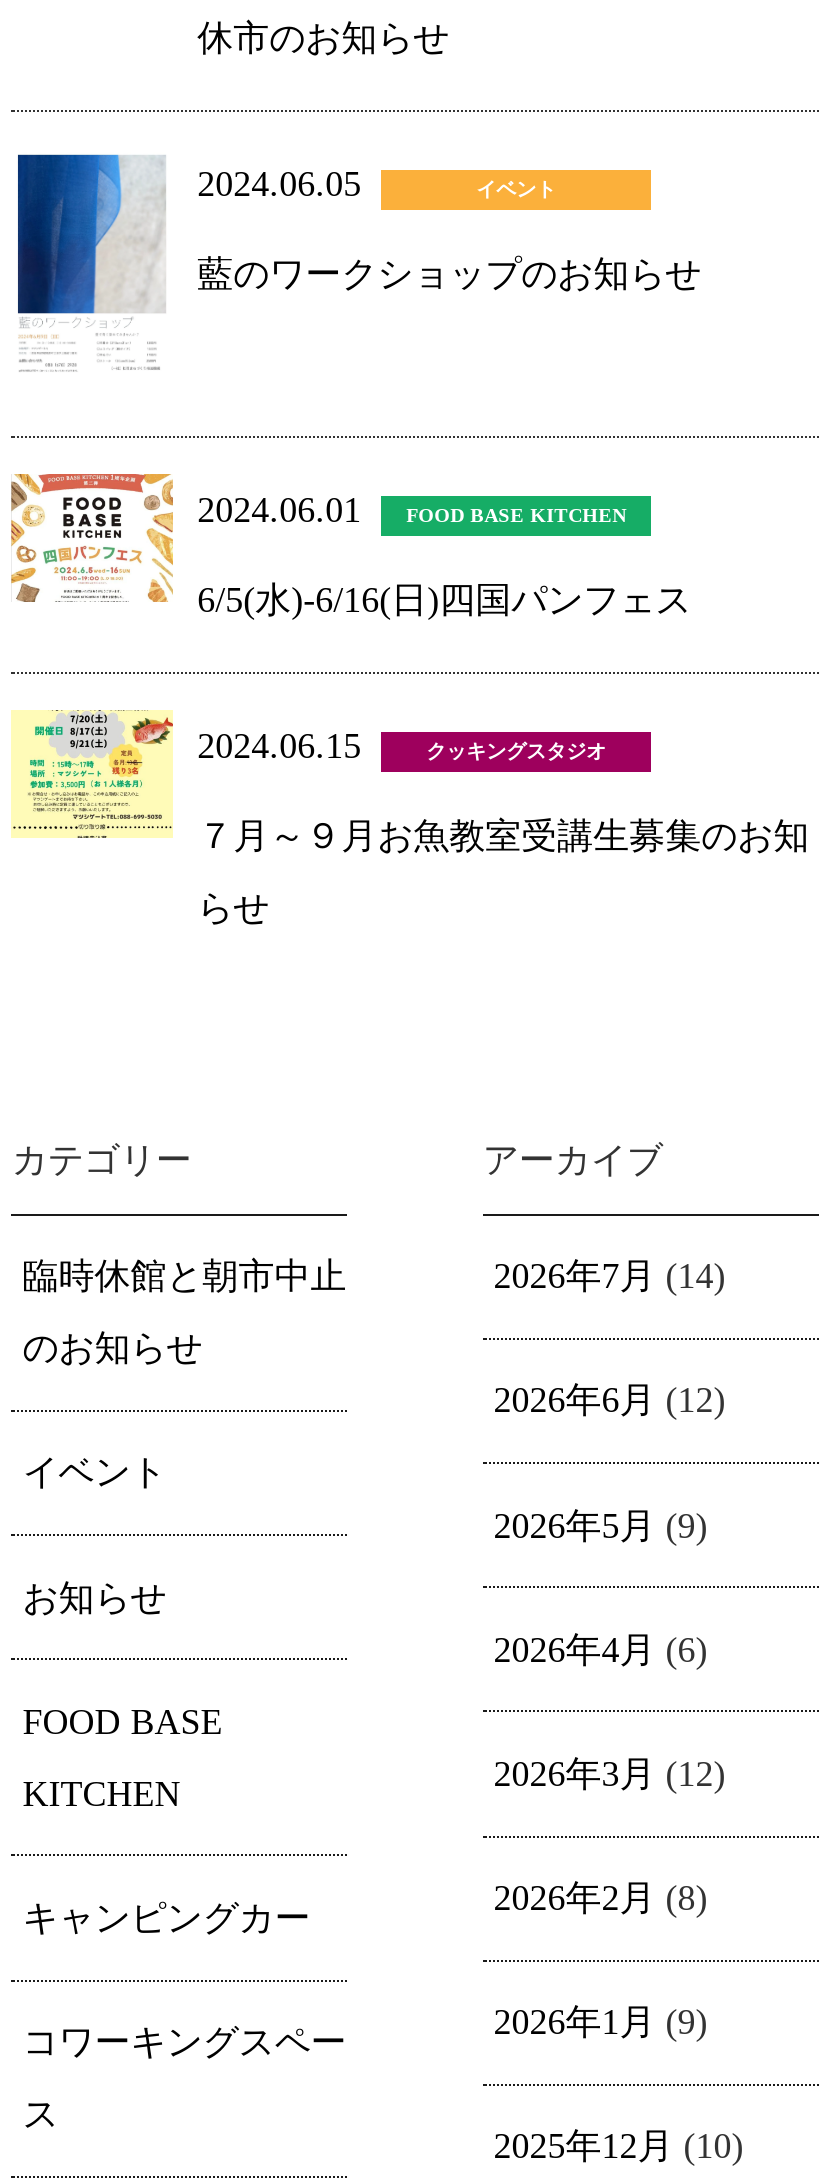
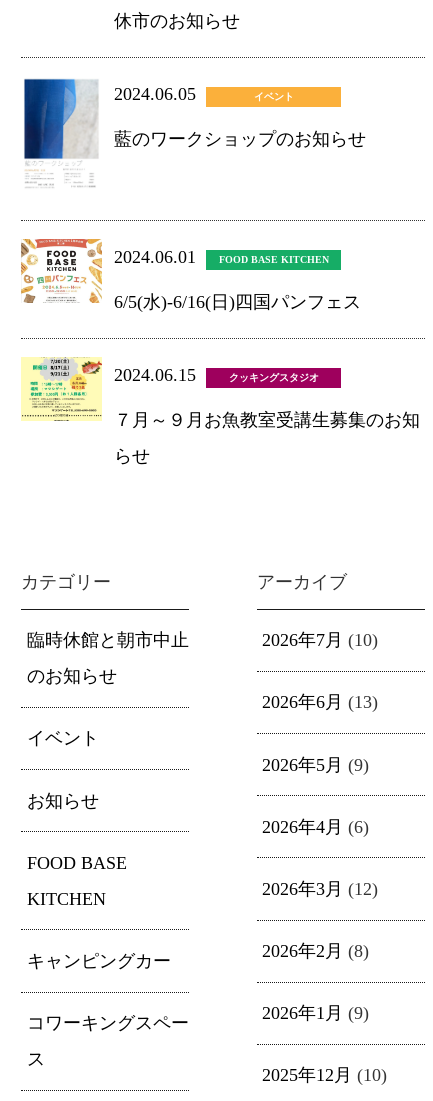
- 2026年7月(14)
+ 2026年7月(10)

- 2026年6月(12)
+ 2026年6月(13)
